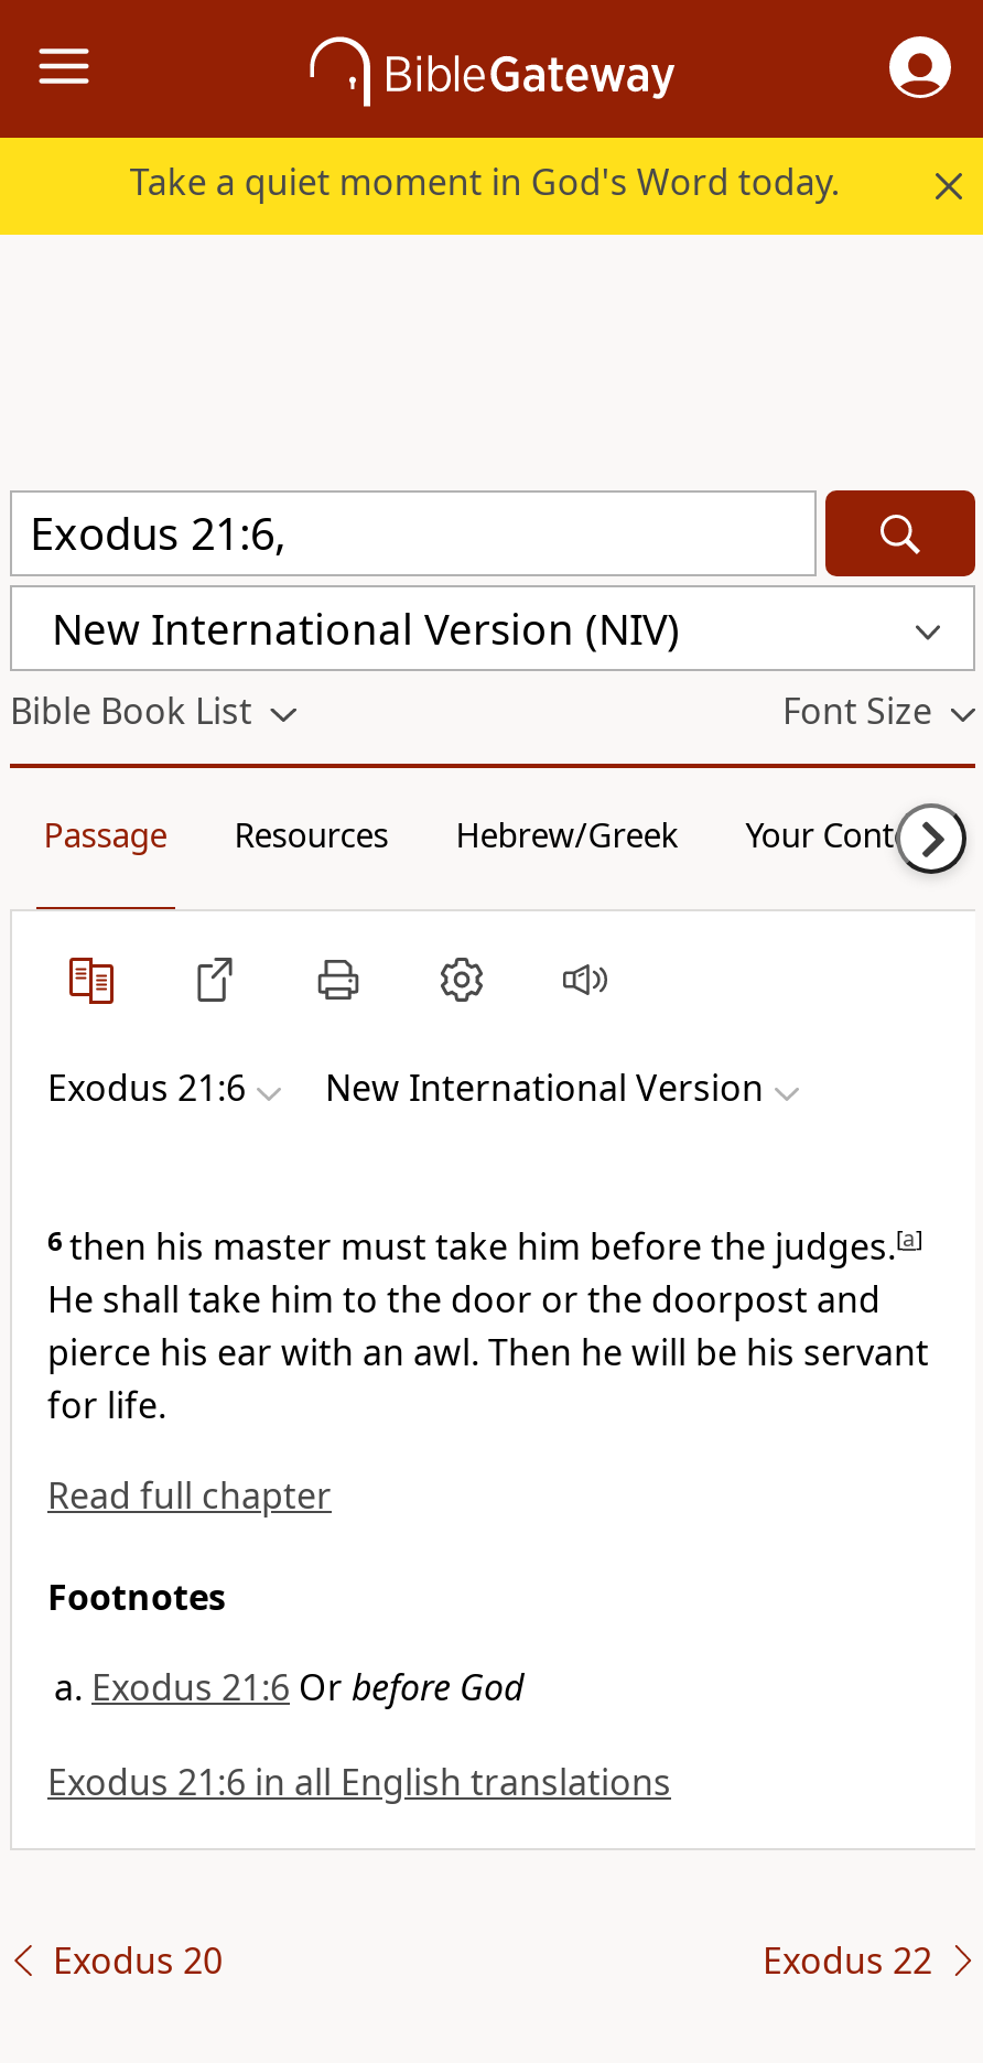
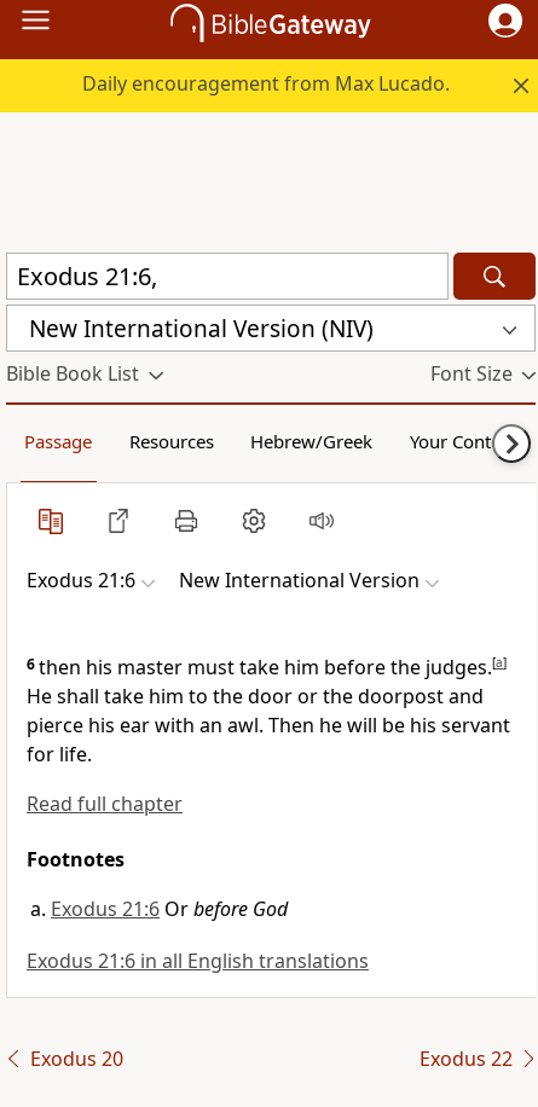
- Take a quiet moment in God's Word today.
+ Daily encouragement from Max Lucado.
